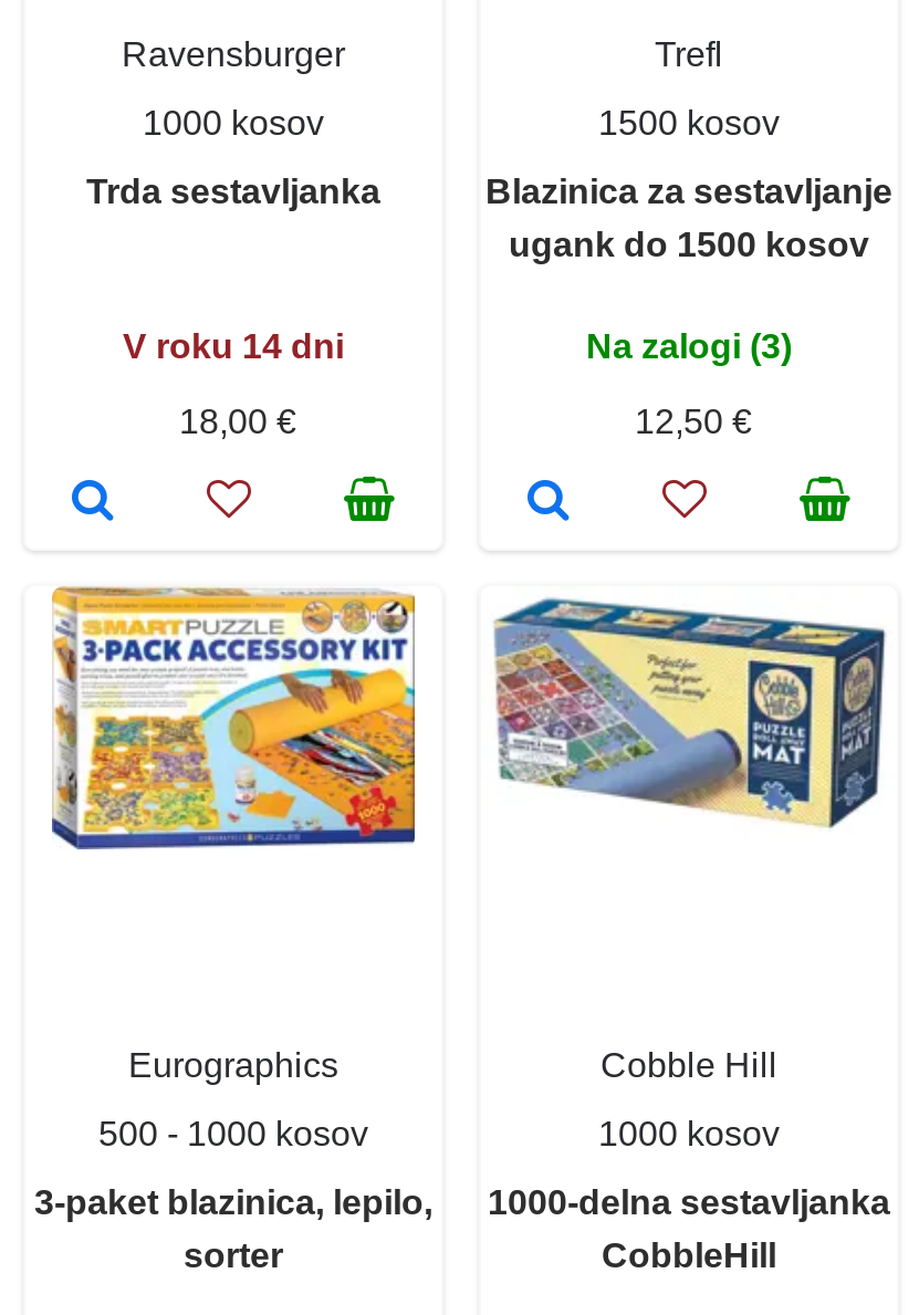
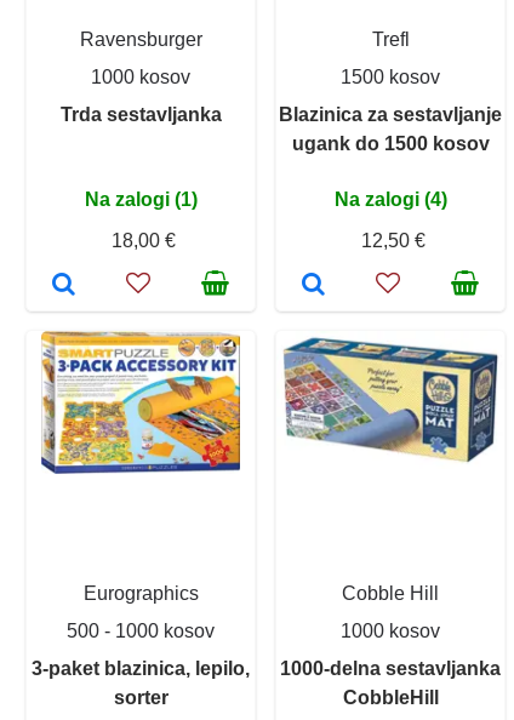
- V roku 14 dni
+ Na zalogi (1)

- Na zalogi (3)
+ Na zalogi (4)
